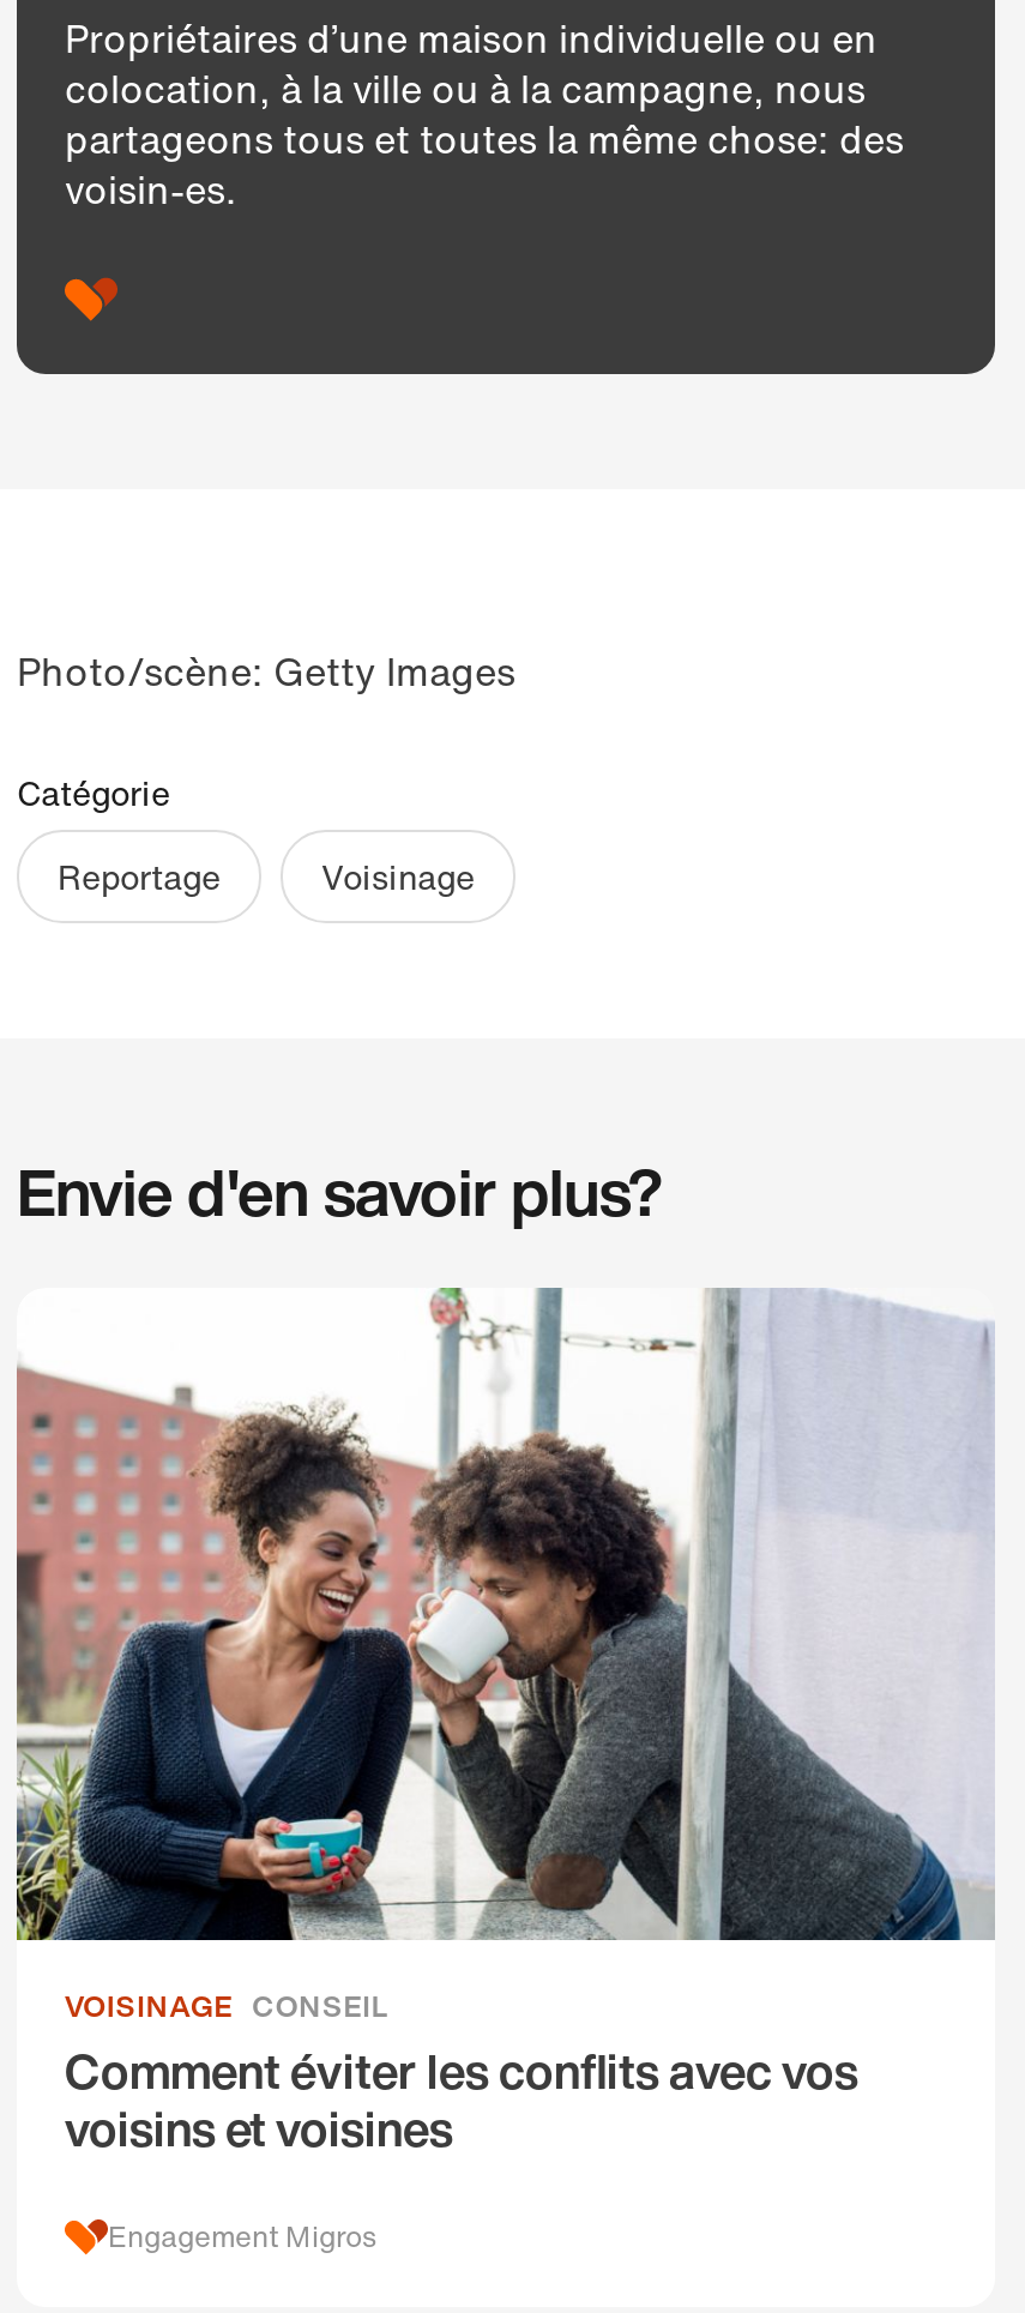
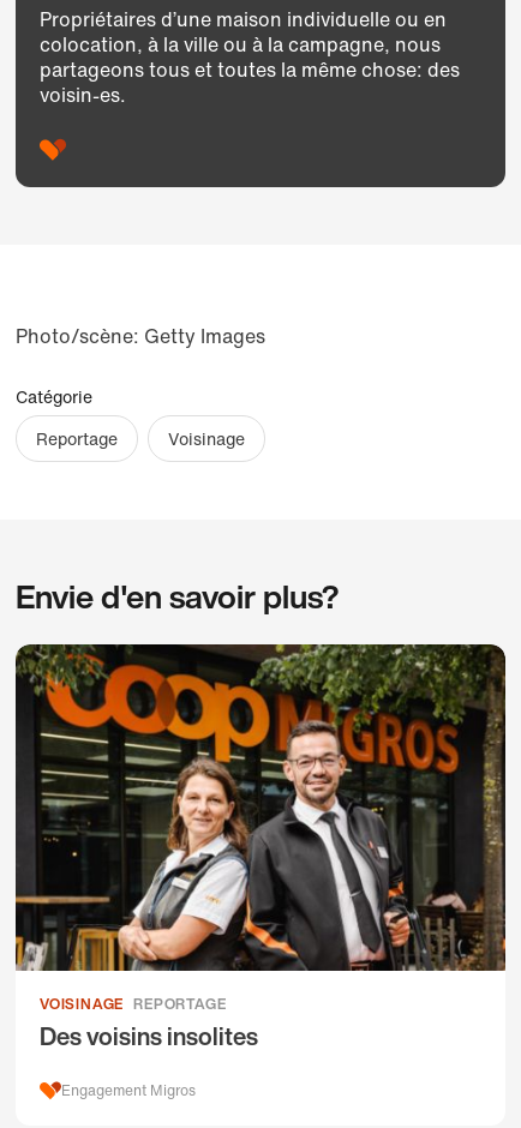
- [image]
- VOISINAGE CONSEIL
- Comment éviter les conflits avec vos
- voisins et voisines
+ [image]
+ VOISINAGE REPORTAGE
+ Des voisins insolites
